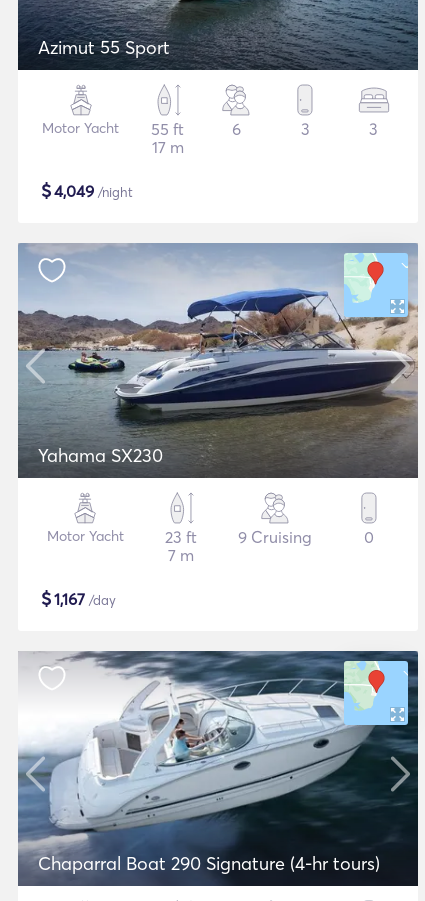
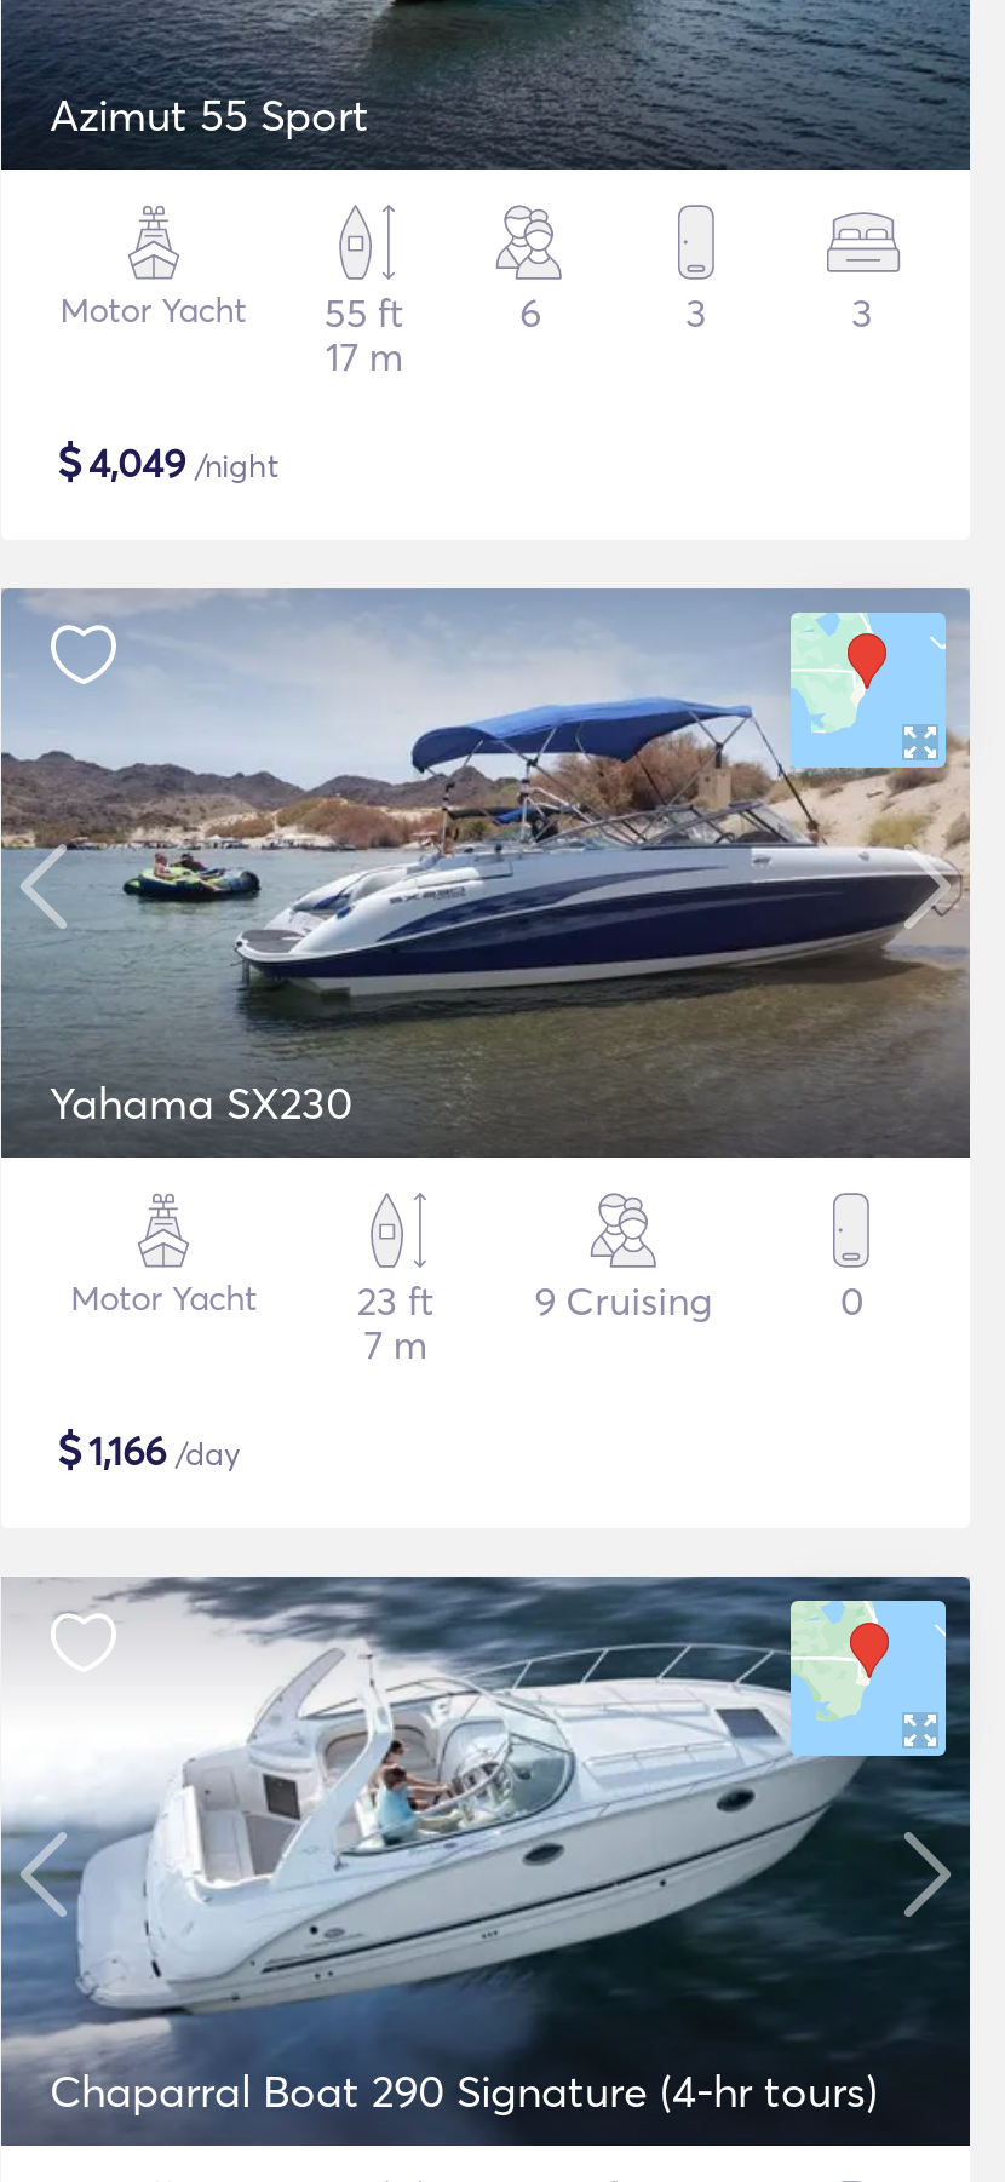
- $1,167 /day
+ $1,166 /day
